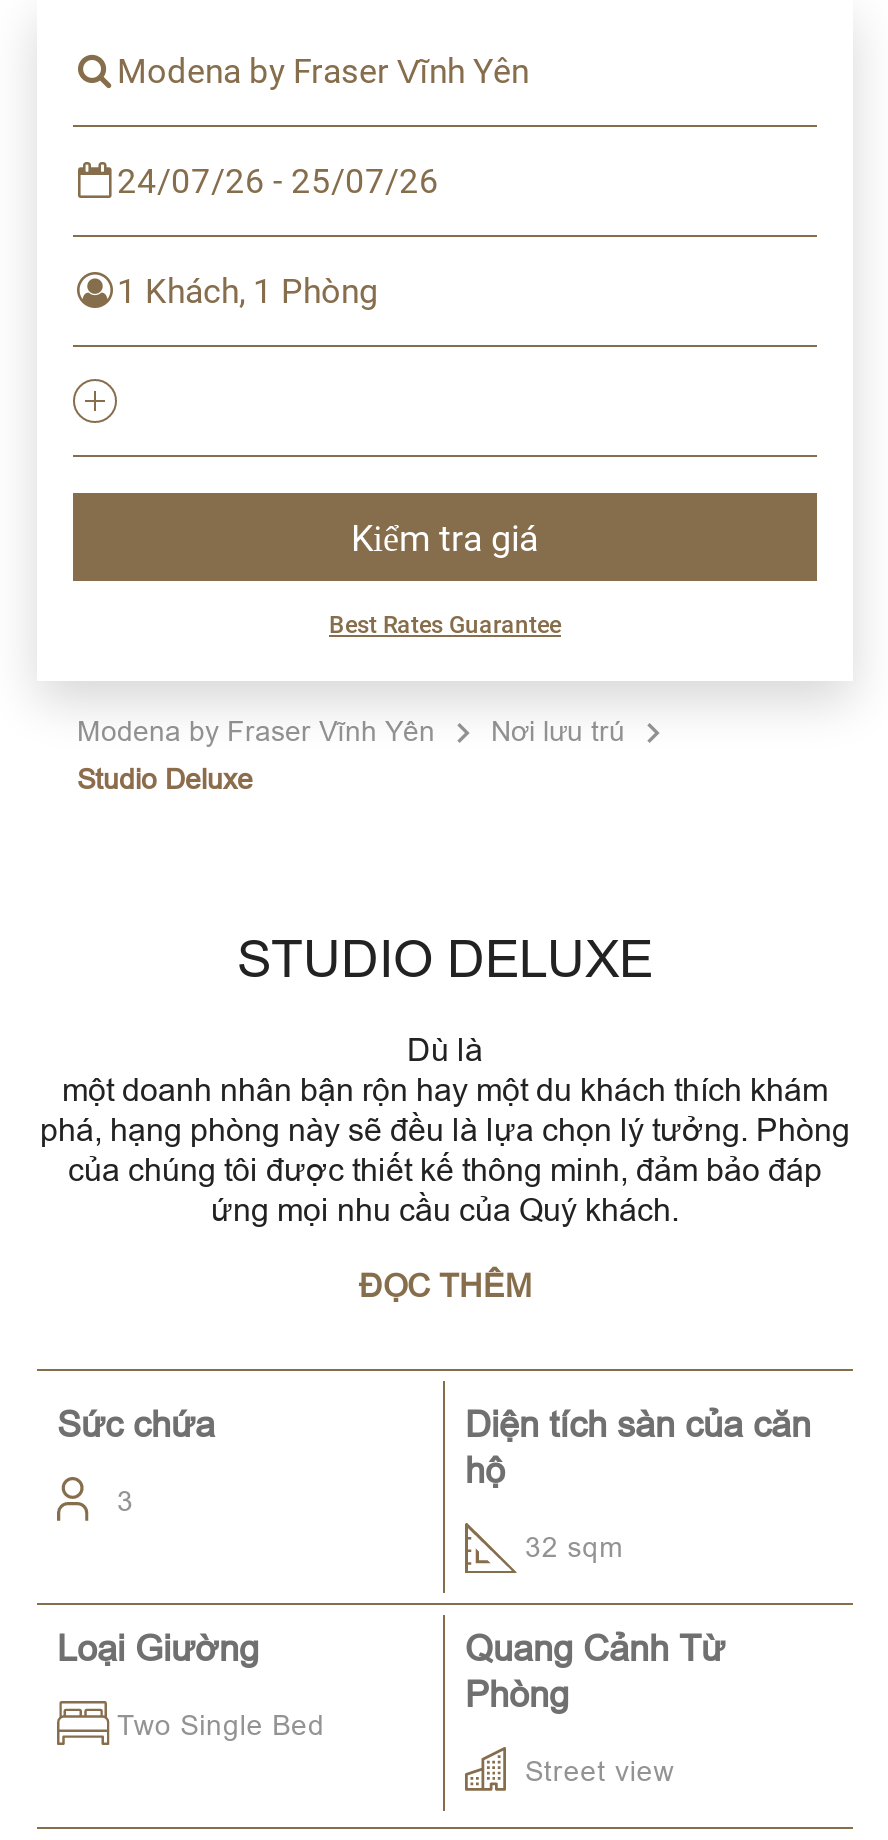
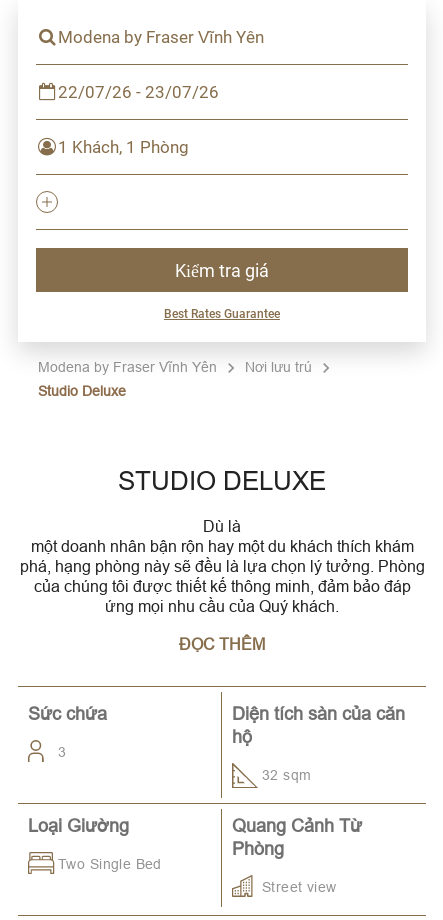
- 24/07/26 - 25/07/26
+ 22/07/26 - 23/07/26
